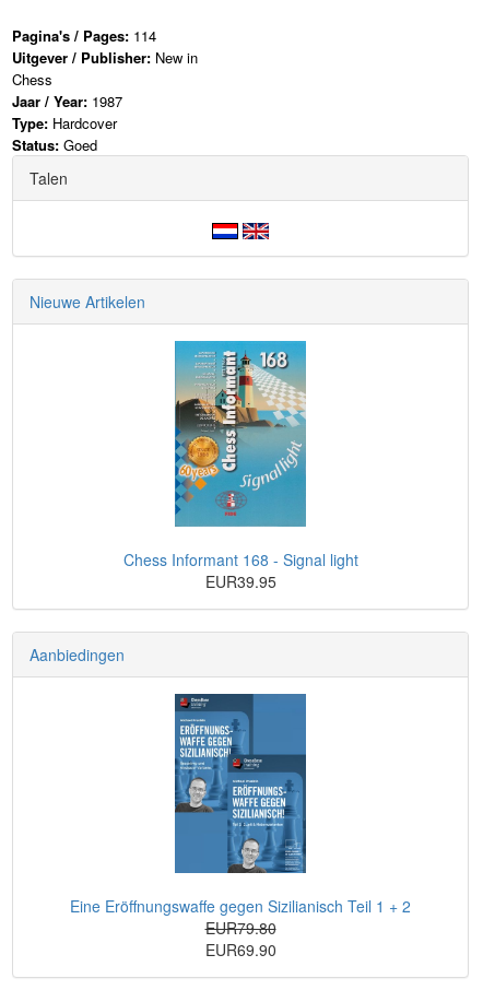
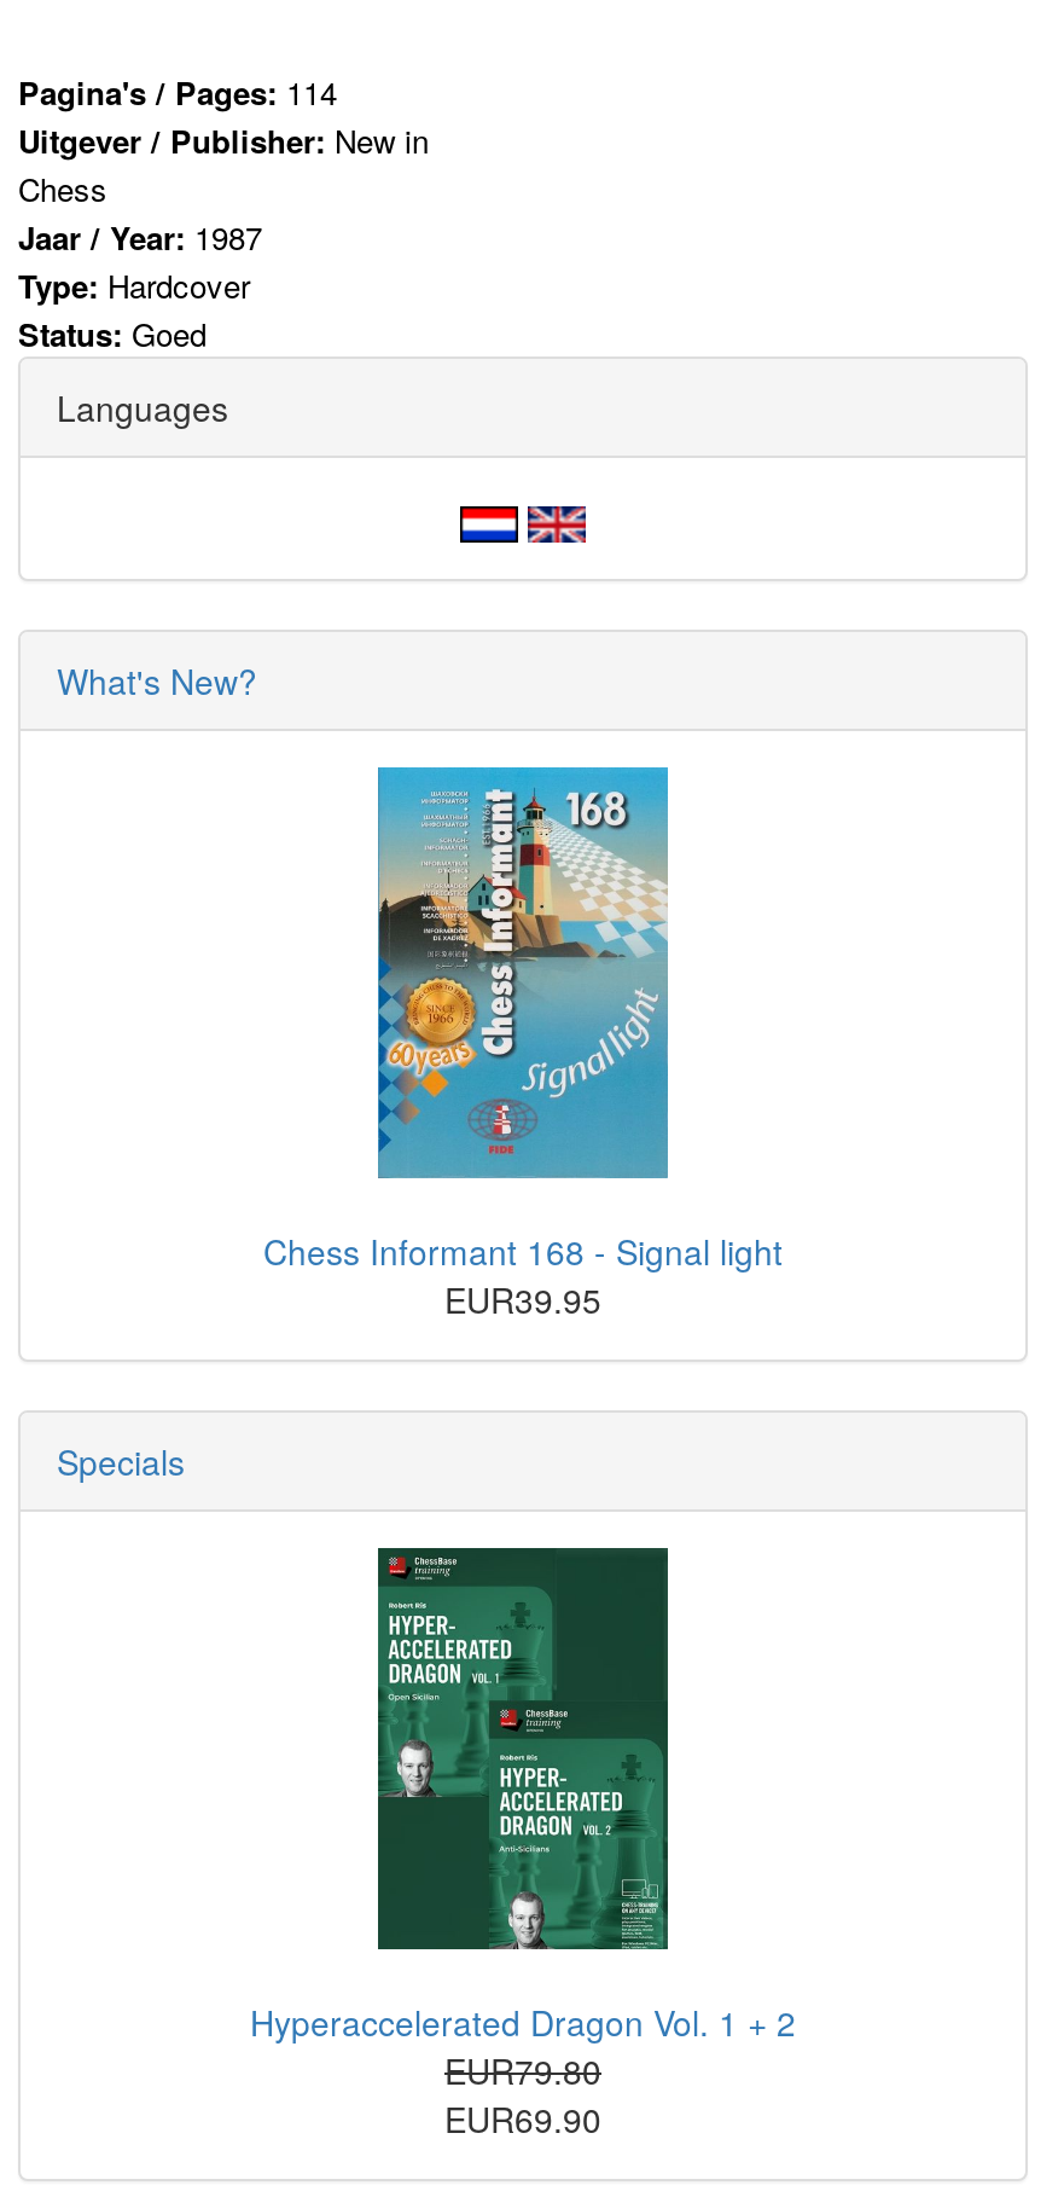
- Talen
+ Languages

- Nieuwe Artikelen
+ What's New?

- Aanbiedingen
+ Specials

- [image]
- Eine Eröffnungswaffe gegen Sizilianisch Teil 1 + 2
+ [image]
+ Hyperaccelerated Dragon Vol. 1 + 2
